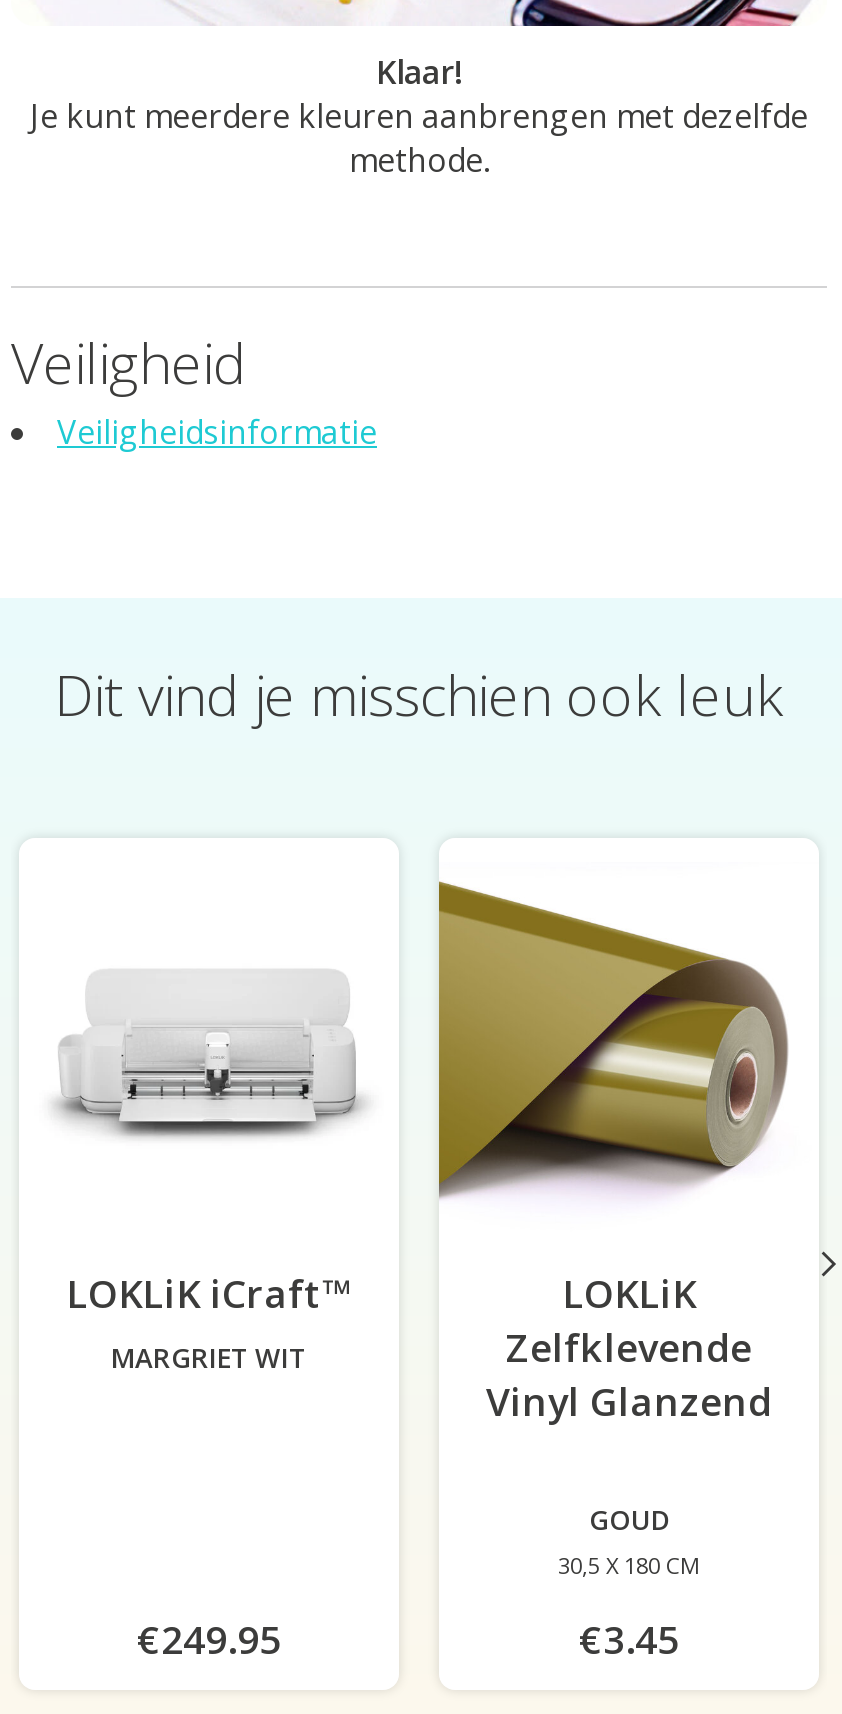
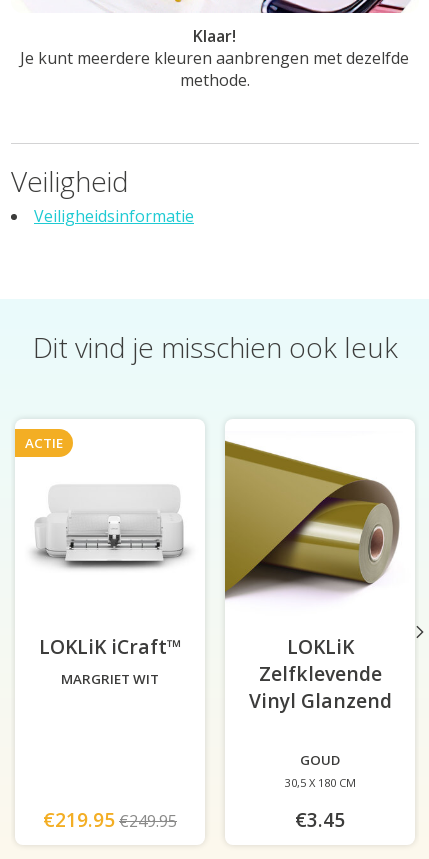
+ ACTIE

- €249.95
+ €219.95 €249.95
